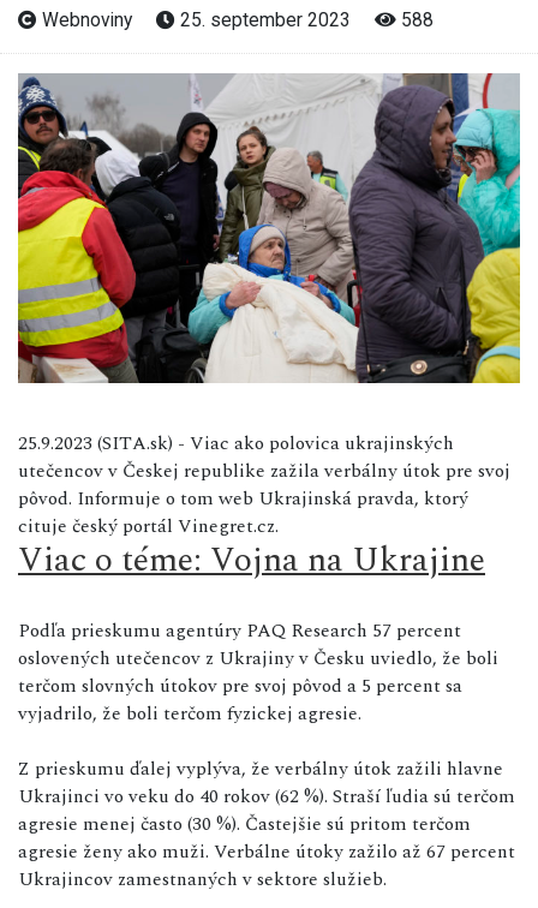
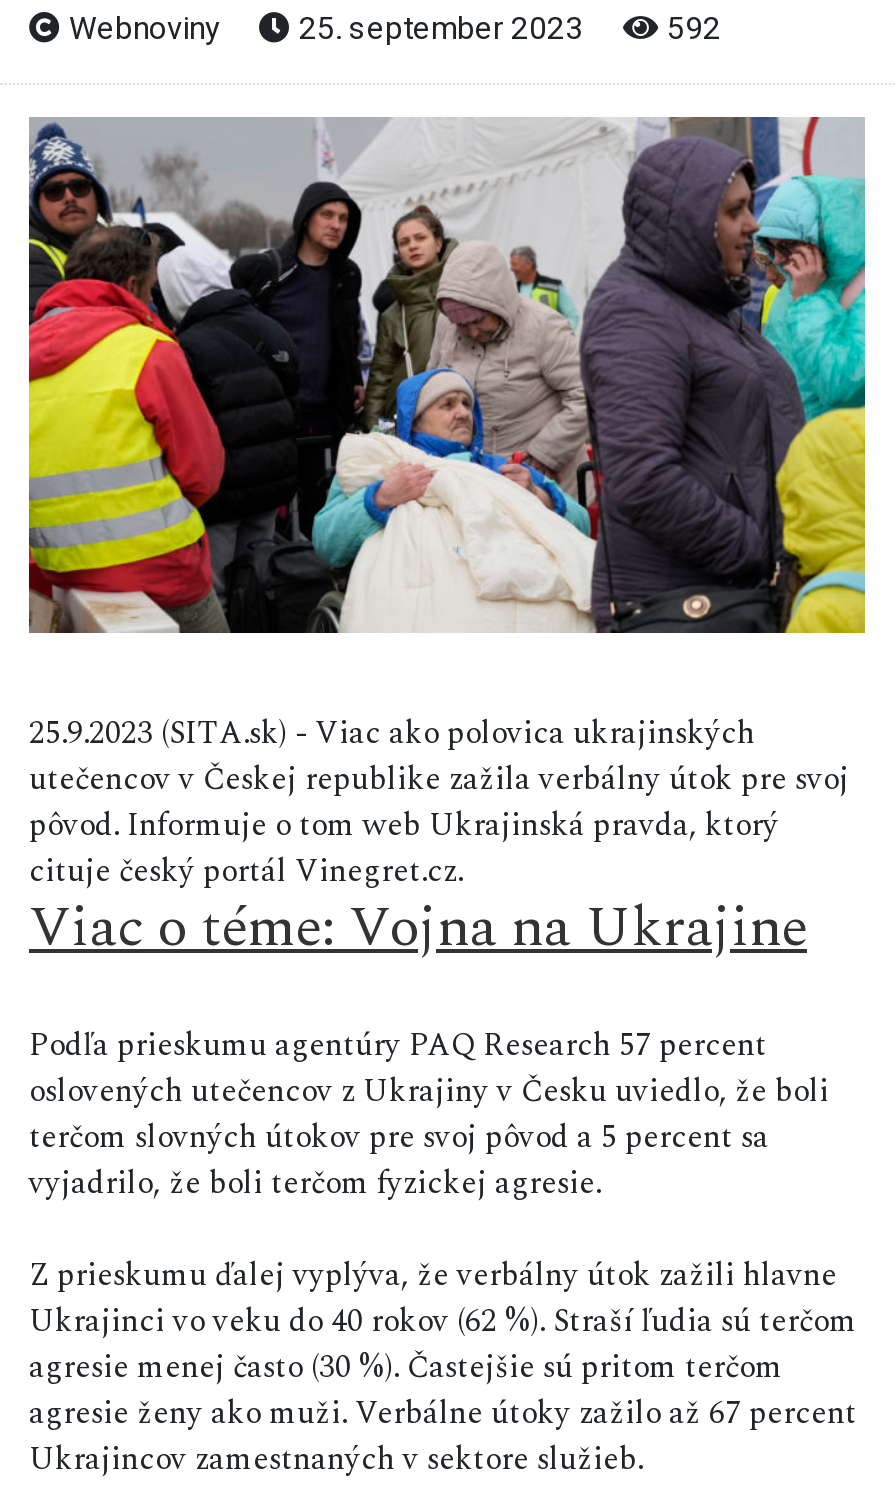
- Webnoviny 25. september 2023 588
+ Webnoviny 25. september 2023 592
